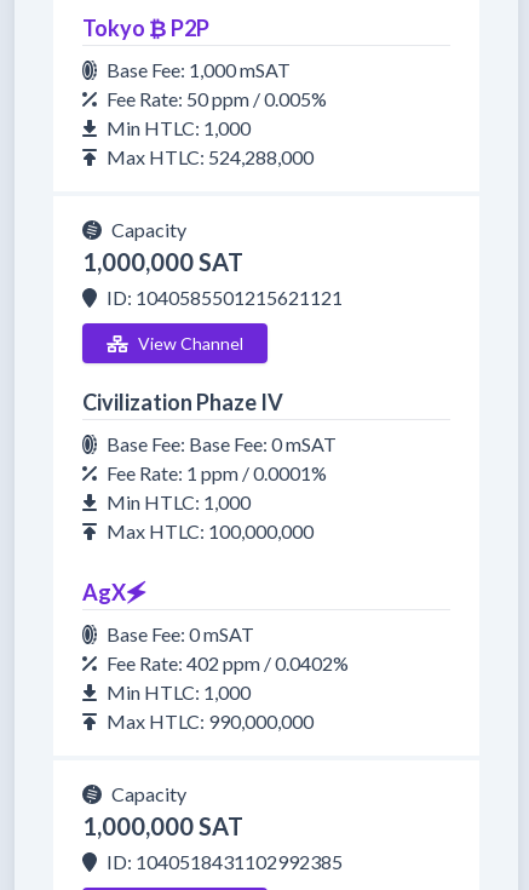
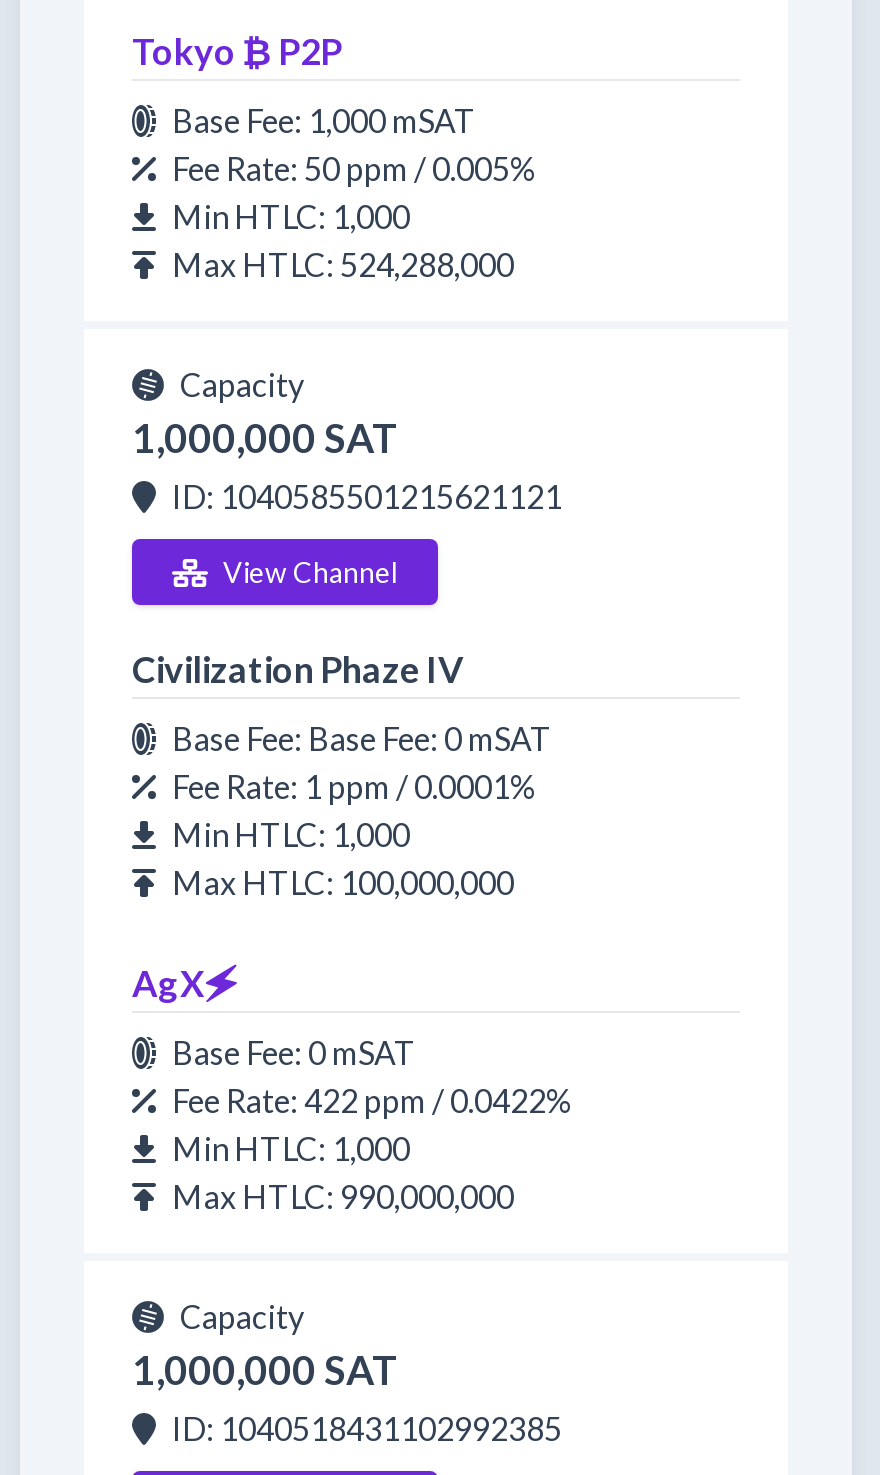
- Fee Rate: 402 ppm / 0.0402%
+ Fee Rate: 422 ppm / 0.0422%
